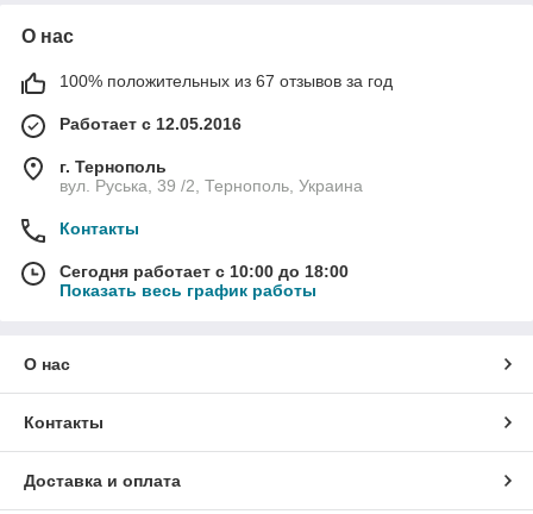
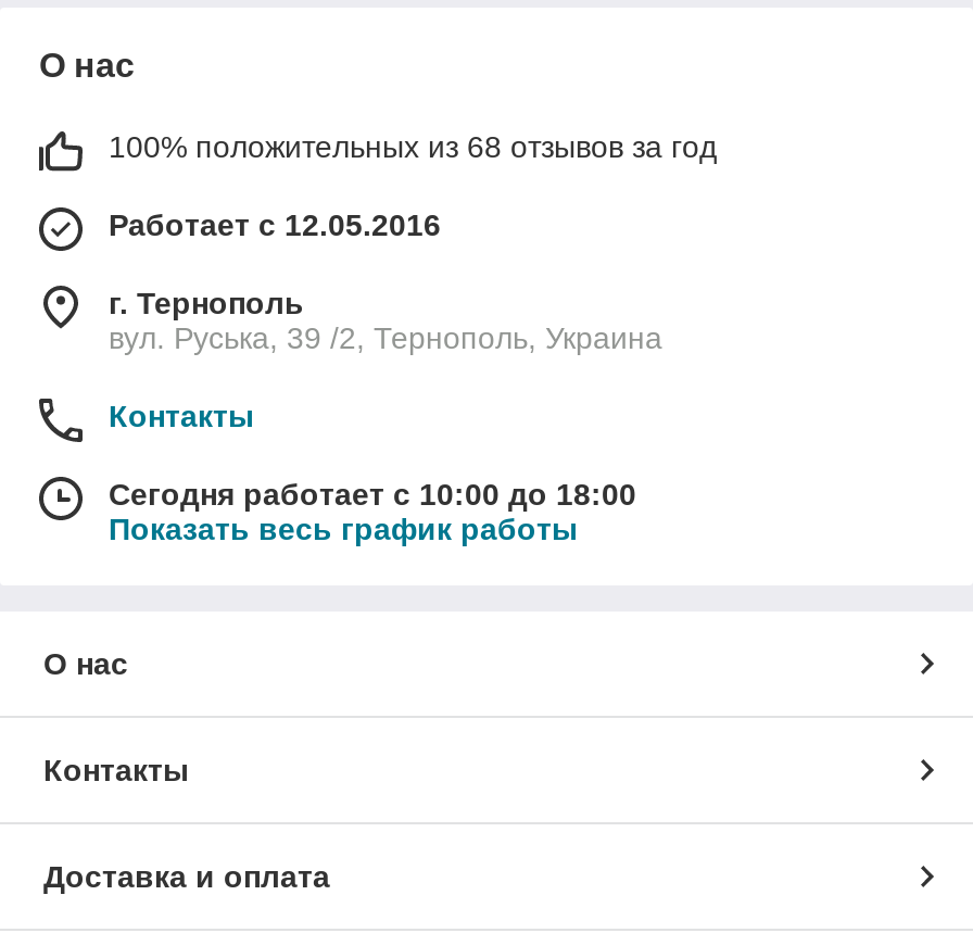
- 100% положительных из 67 отзывов за год
+ 100% положительных из 68 отзывов за год
